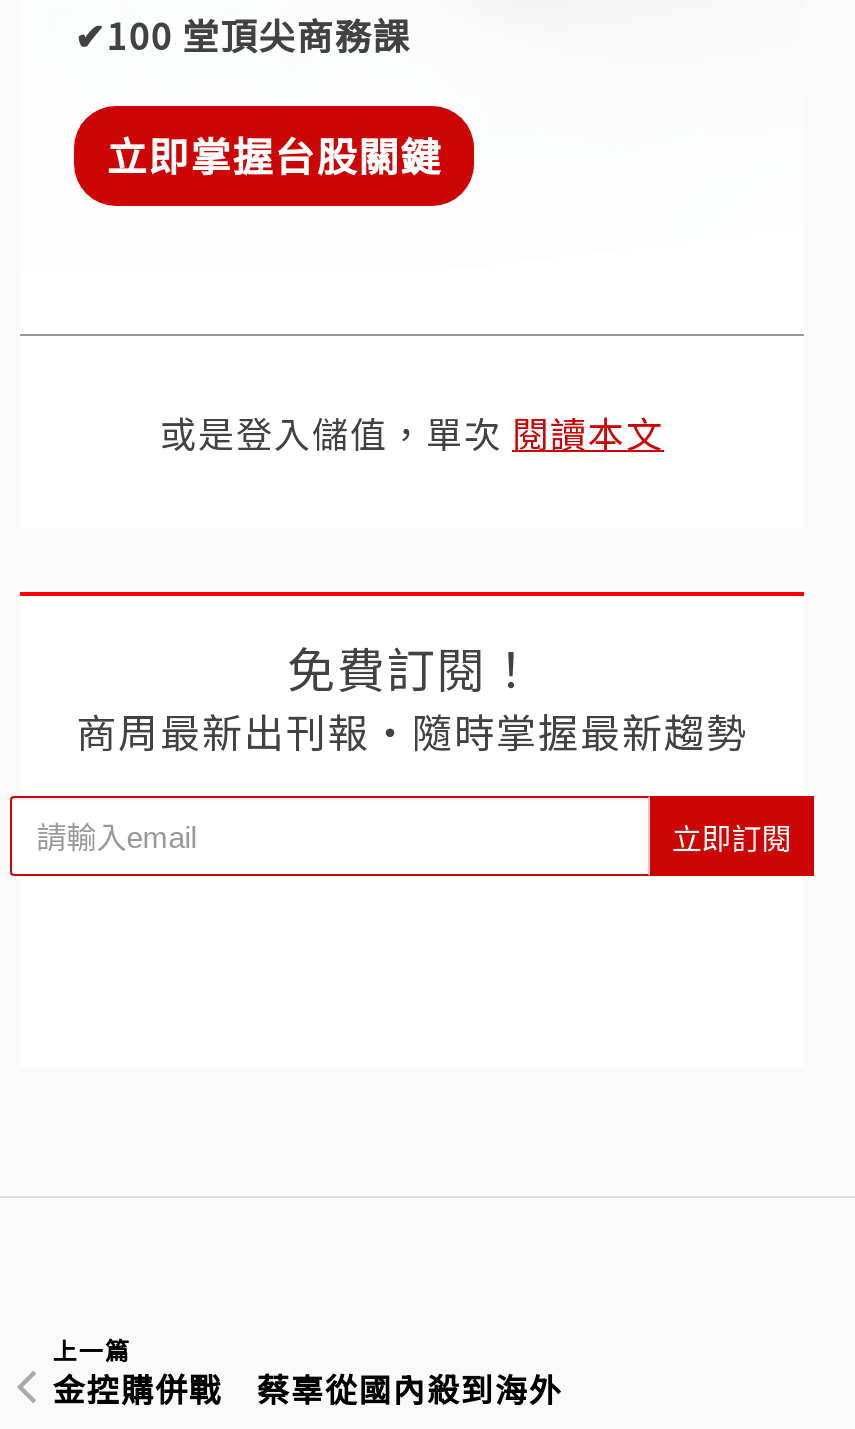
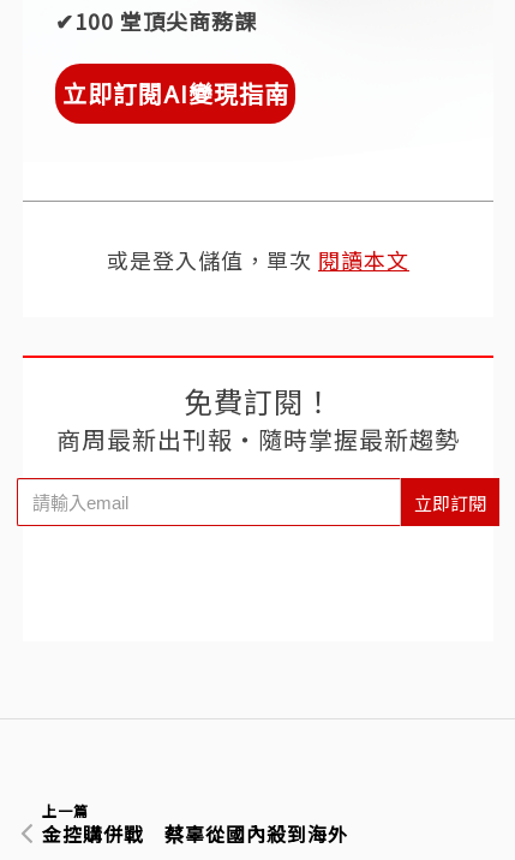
- 立即掌握台股關鍵
+ 立即訂閱AI變現指南
